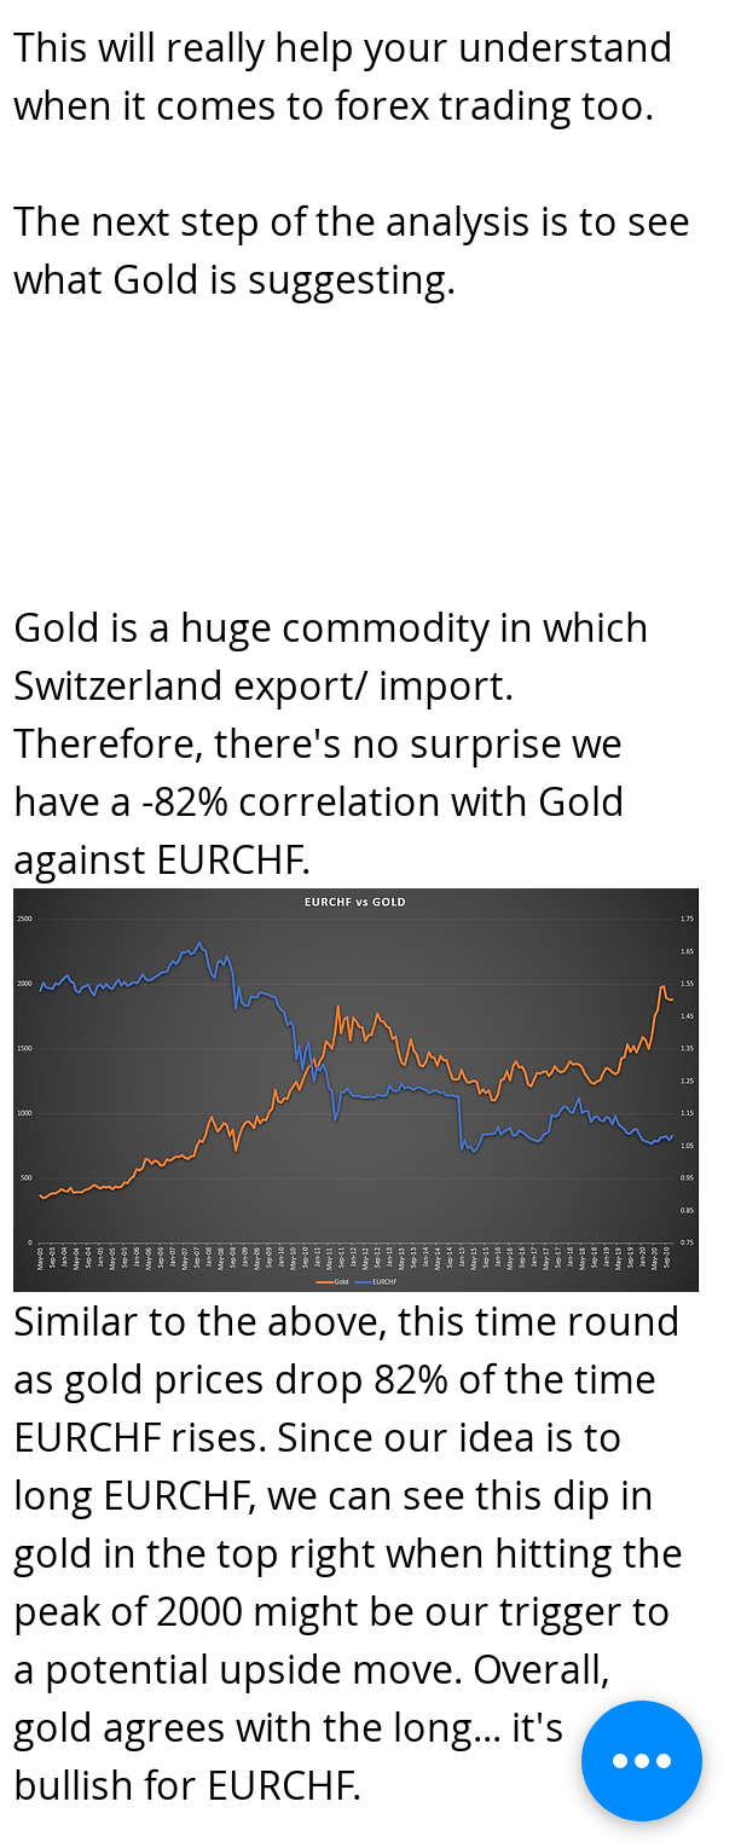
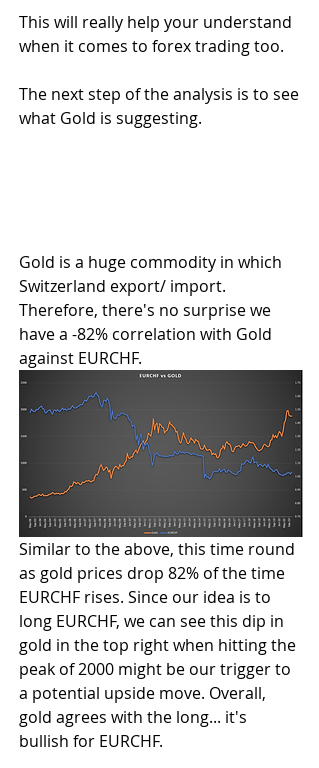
- [image]
